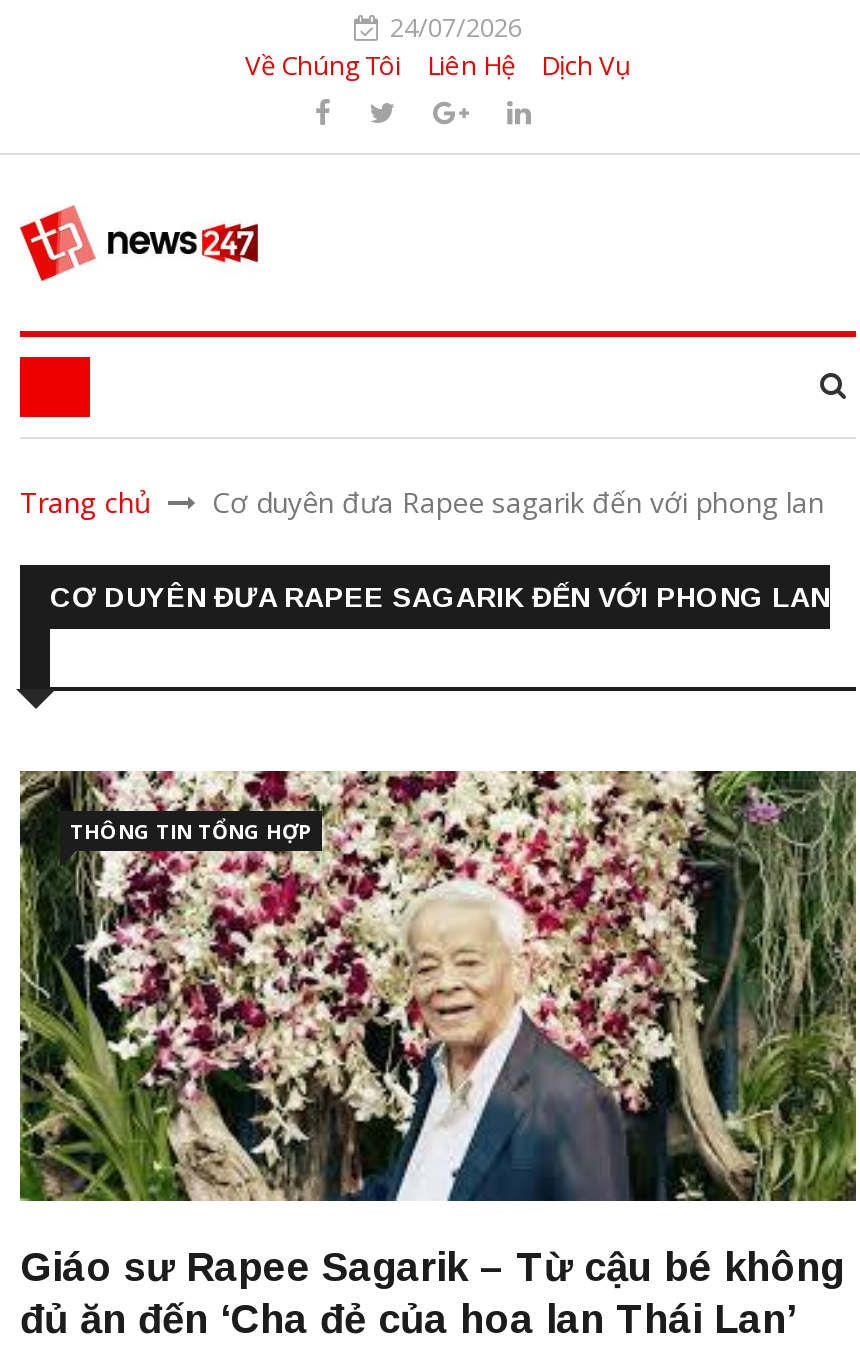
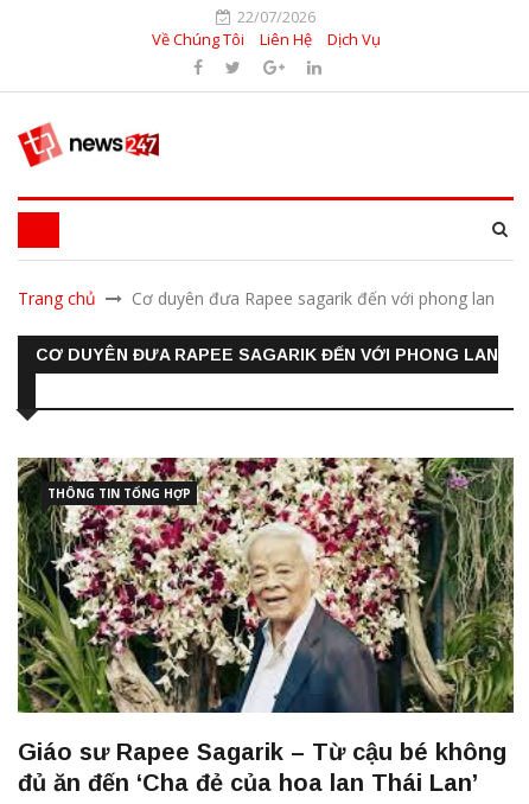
- 24/07/2026
+ 22/07/2026
